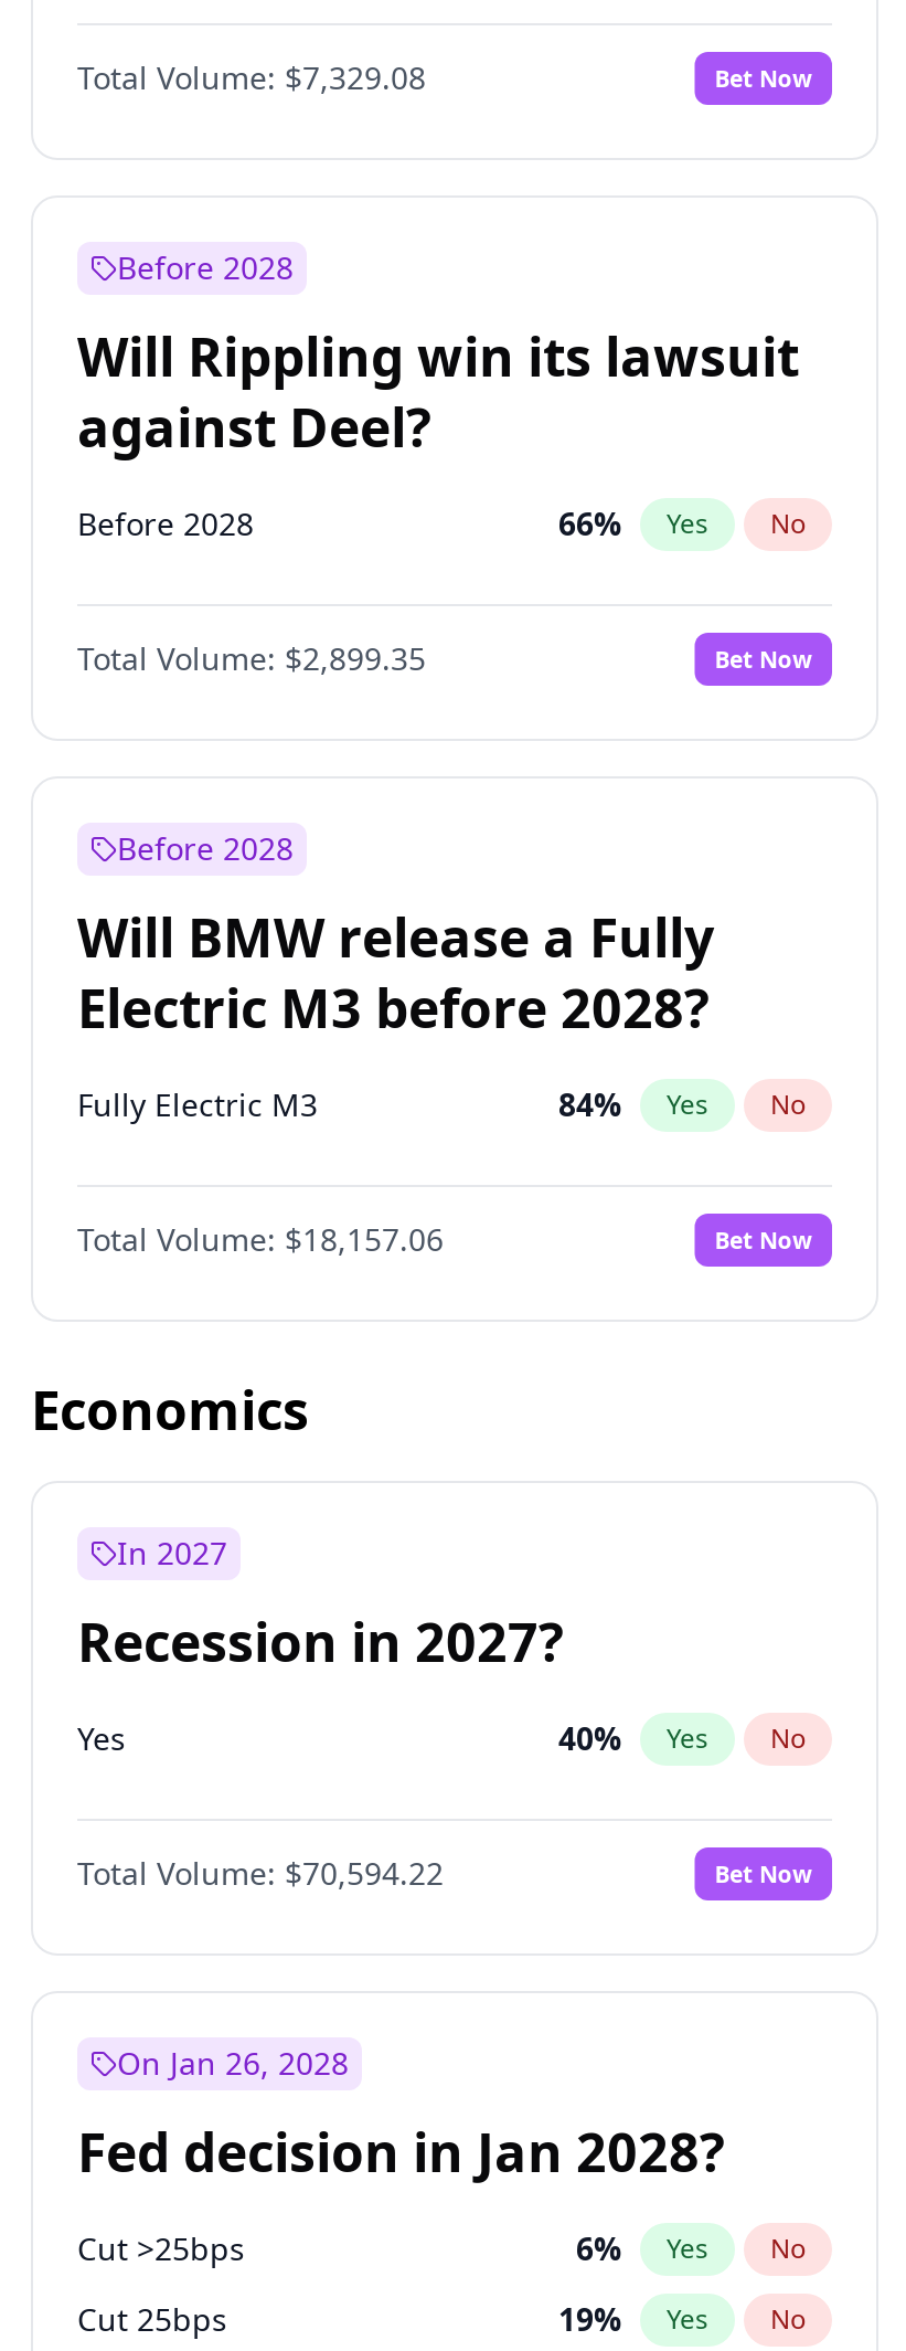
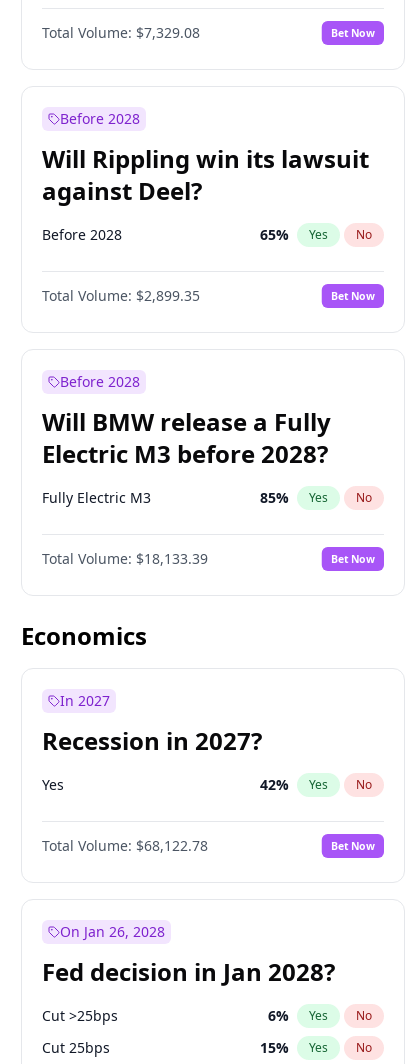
- 66% Yes No
+ 65% Yes No

- 84% Yes No
+ 85% Yes No

- Total Volume: $18,157.06
+ Total Volume: $18,133.39

- 40% Yes No
+ 42% Yes No

- Total Volume: $70,594.22
+ Total Volume: $68,122.78

- 19% Yes No
+ 15% Yes No
